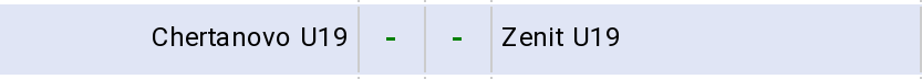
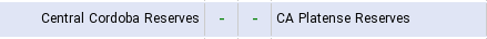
- Chertanovo U19
+ Central Cordoba Reserves

- Zenit U19
+ CA Platense Reserves
